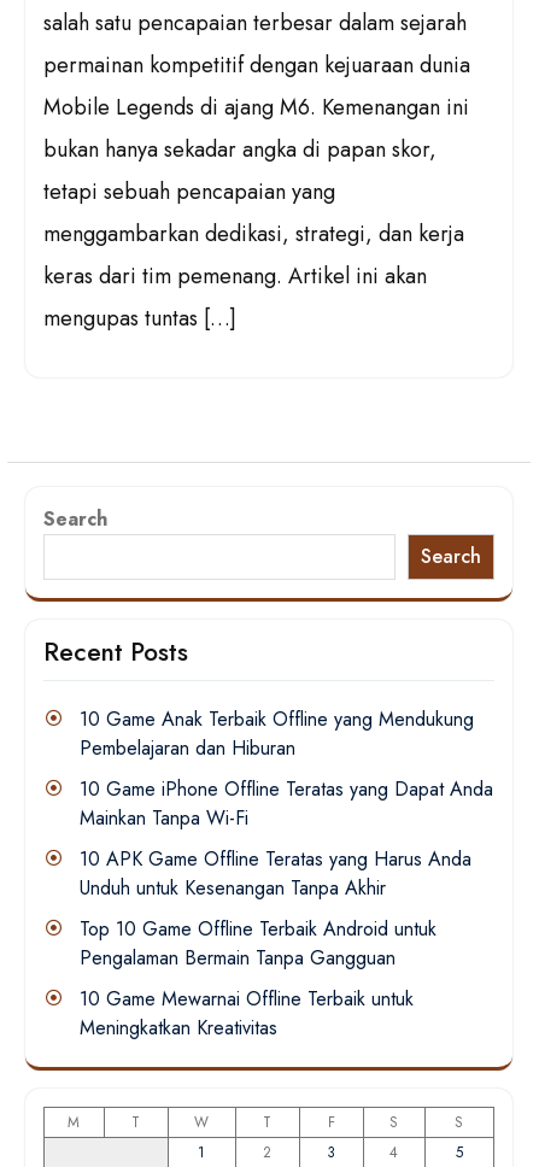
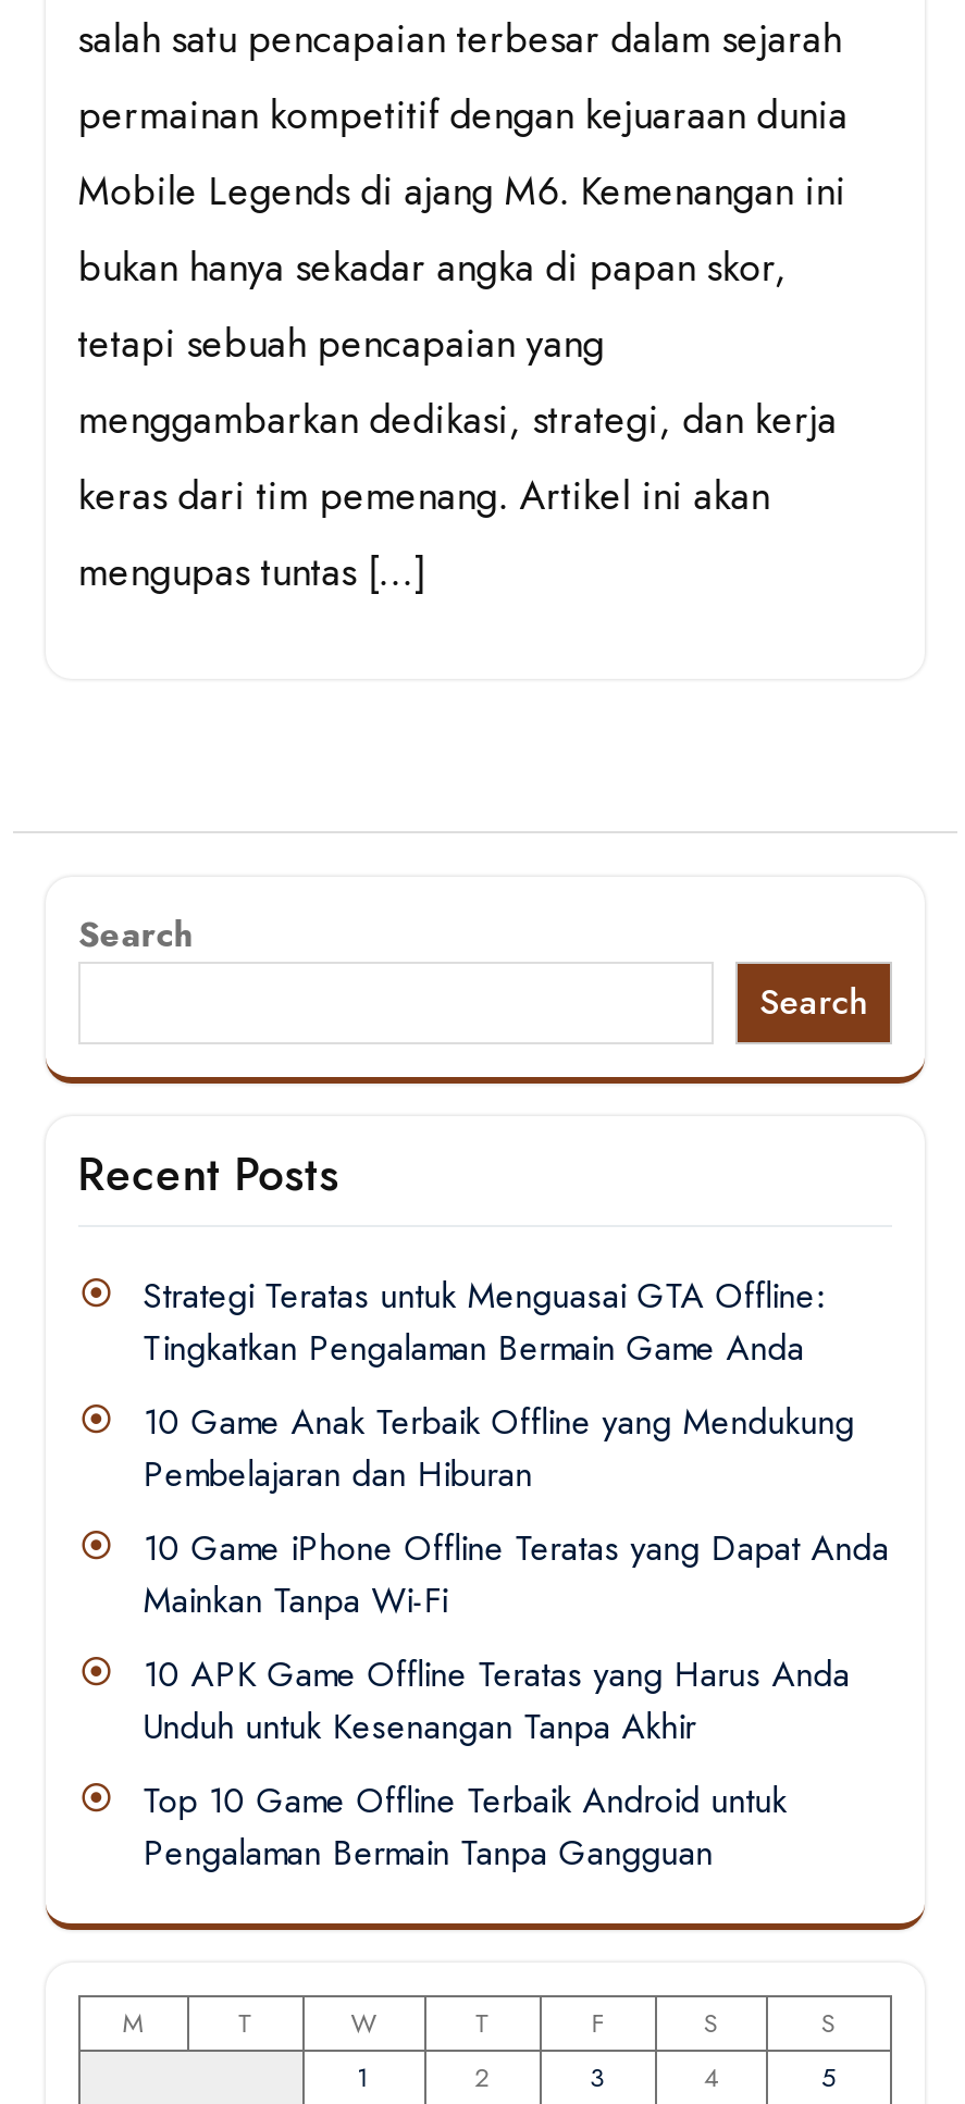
+ Strategi Teratas untuk Menguasai GTA Offline:
+ Tingkatkan Pengalaman Bermain Game Anda

moved down: 10 Game Anak Terbaik Offline yang Mendukung | Pembelajaran dan Hiburan | 10 Game iPhone Offline Teratas yang Dapat Anda | Mainkan Tanpa Wi-Fi | 10 APK Game Offline Teratas yang Harus Anda | Unduh untuk Kesenangan Tanpa Akhir | Top 10 Game Offline Terbaik Android untuk | Pengalaman Bermain Tanpa Gangguan

- 10 Game Mewarnai Offline Terbaik untuk
- Meningkatkan Kreativitas
